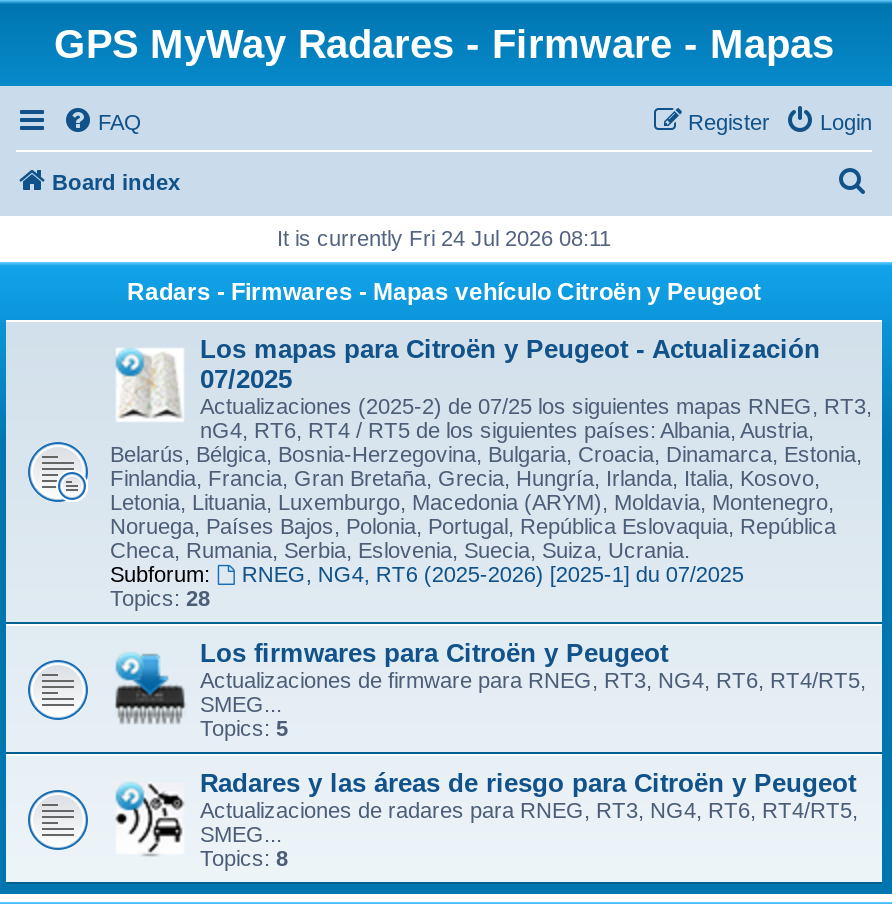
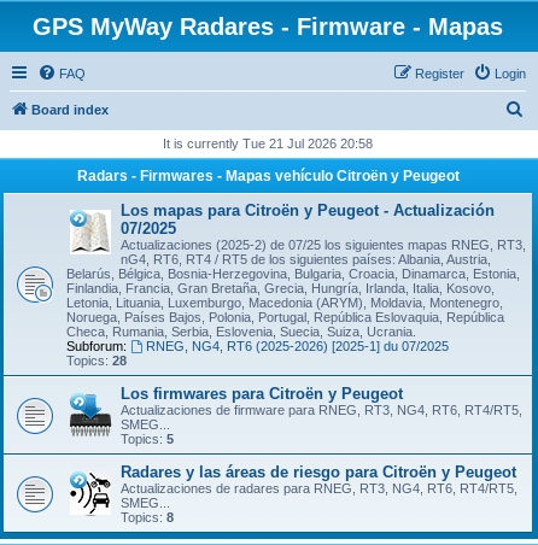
- It is currently Fri 24 Jul 2026 08:11
+ It is currently Tue 21 Jul 2026 20:58
